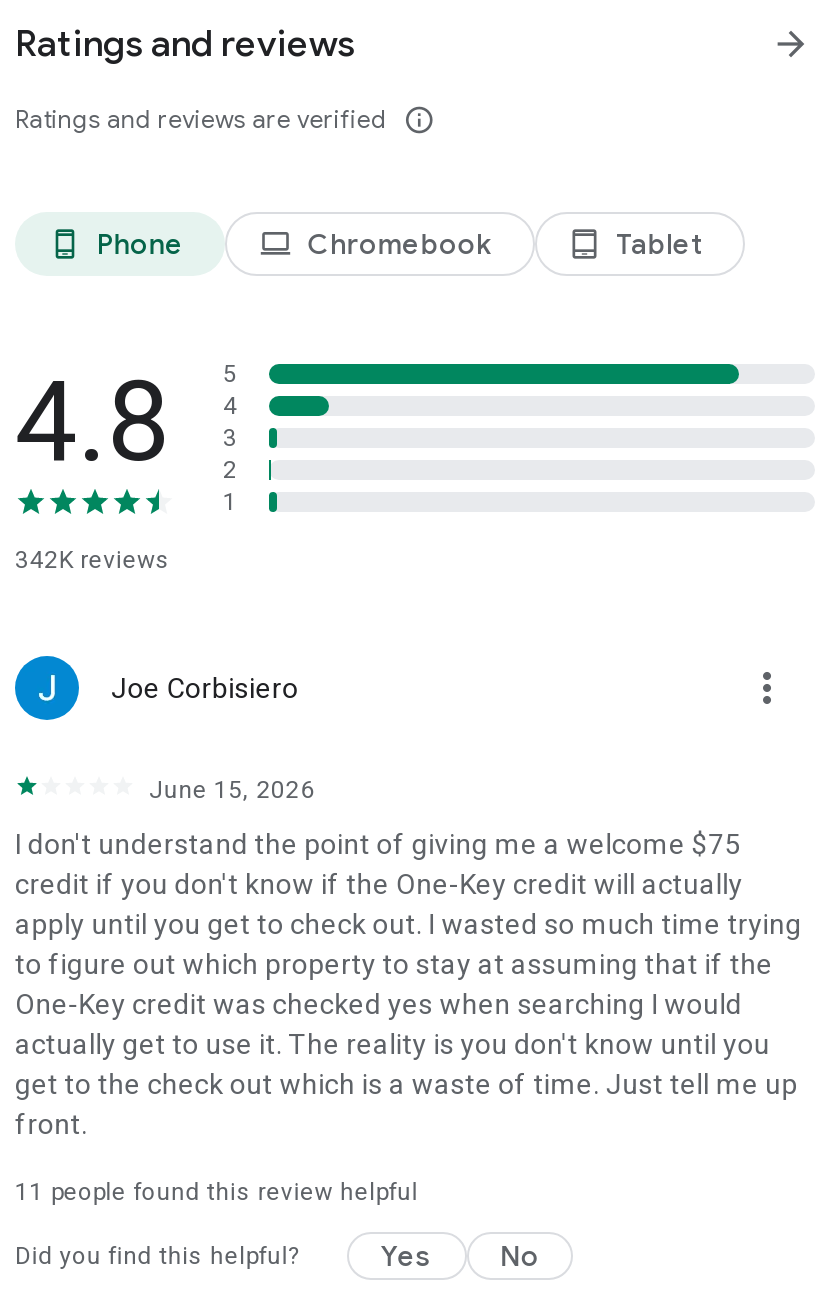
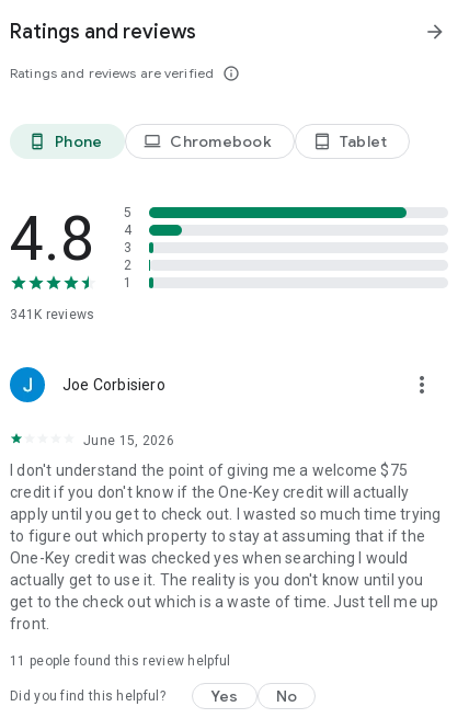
- 342K reviews
+ 341K reviews
